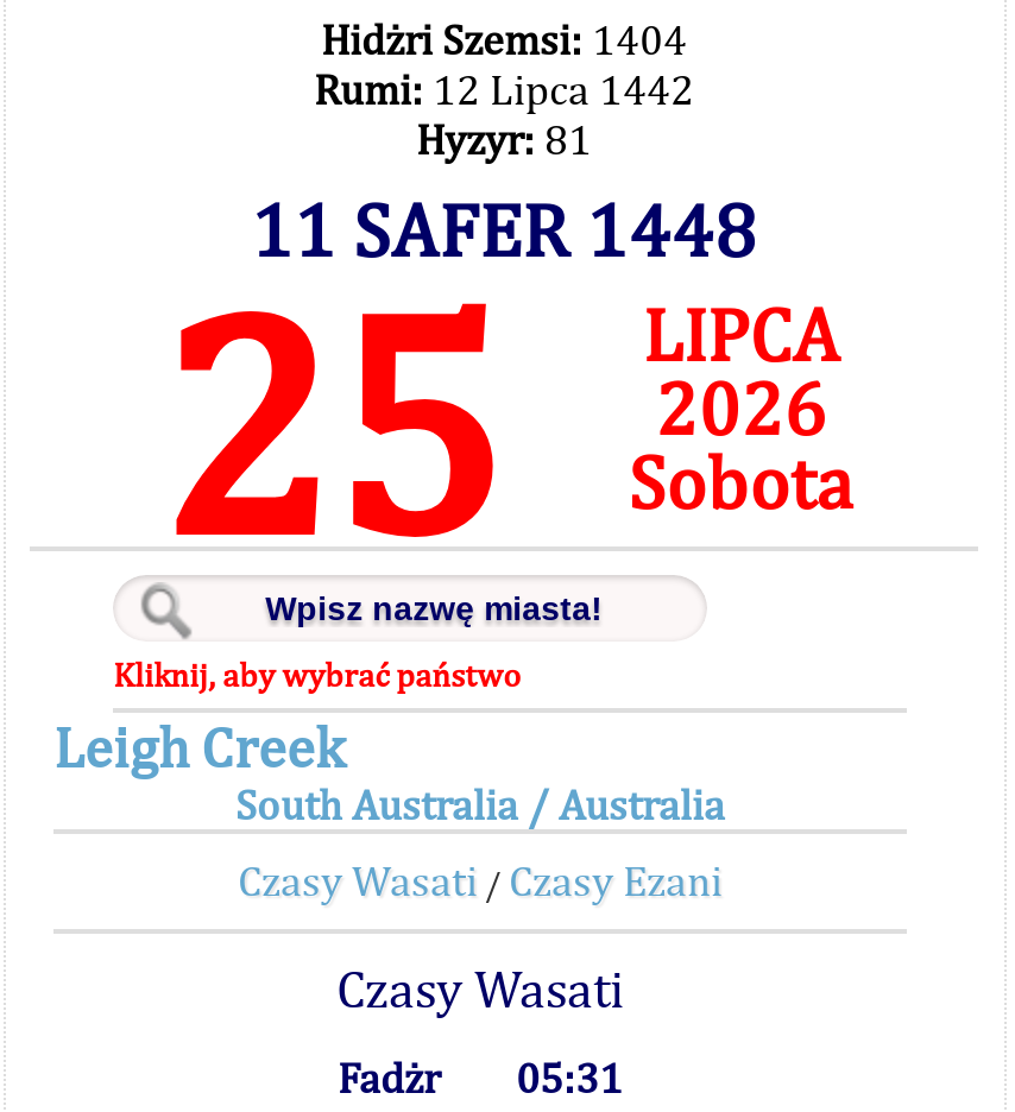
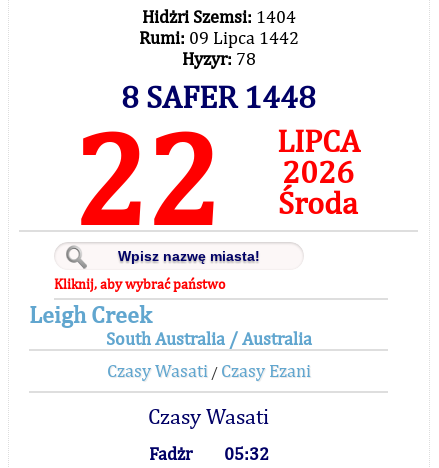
- Rumi: 12 Lipca 1442
+ Rumi: 09 Lipca 1442

- Hyzyr: 81
+ Hyzyr: 78

- 11 SAFER 1448
+ 8 SAFER 1448

- 25
+ 22

- Sobota
+ Środa

- Fadżr 05:31
+ Fadżr 05:32
